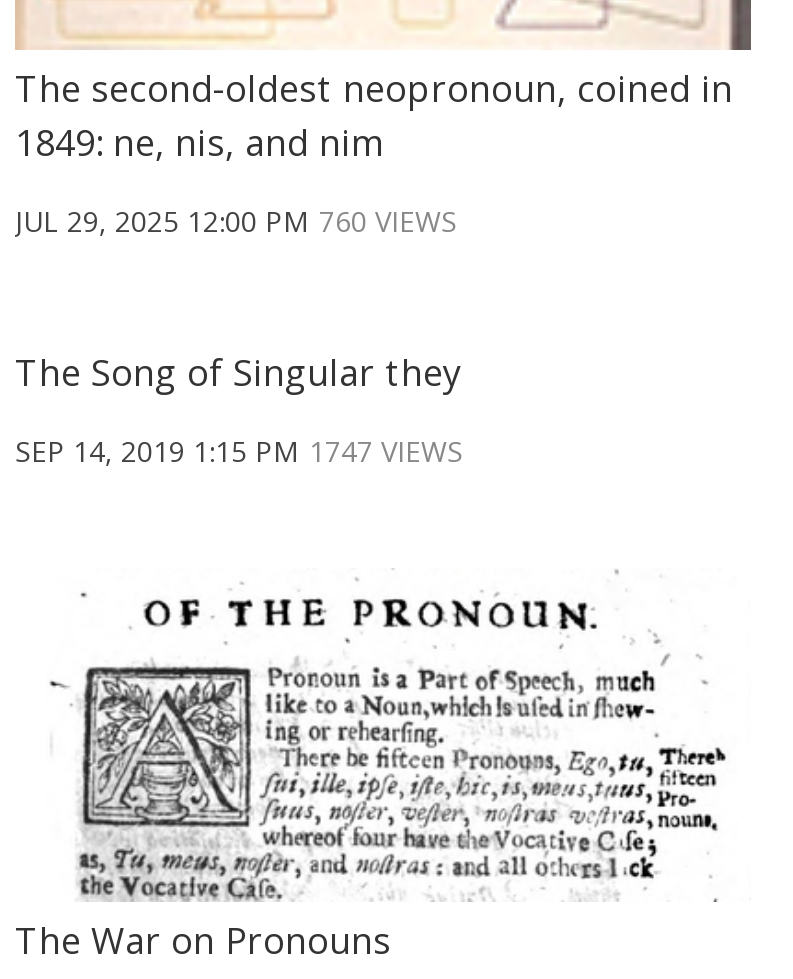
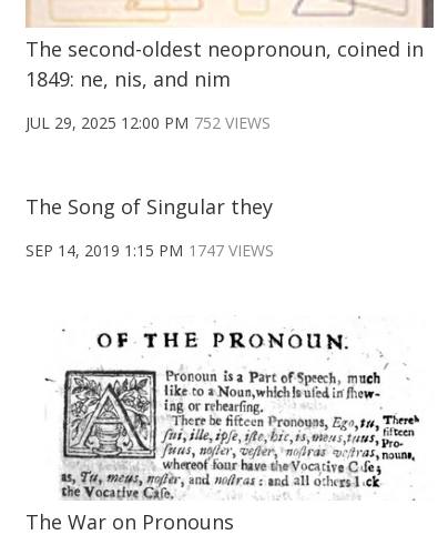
- JUL 29, 2025 12:00 PM 760 VIEWS
+ JUL 29, 2025 12:00 PM 752 VIEWS
